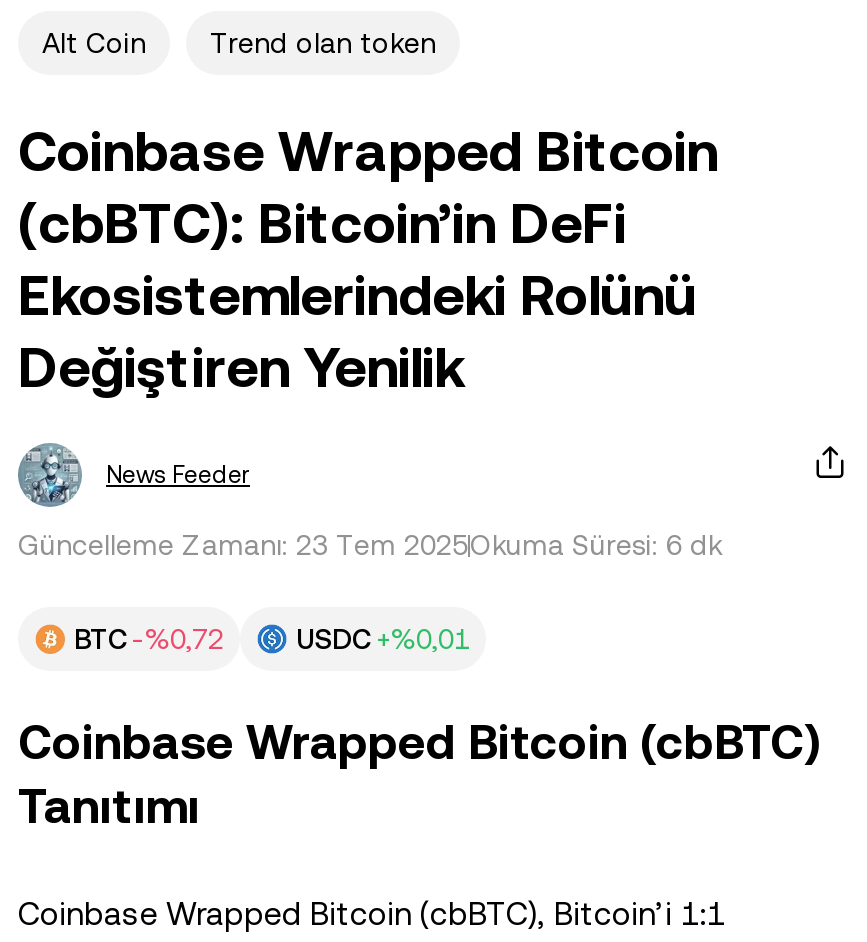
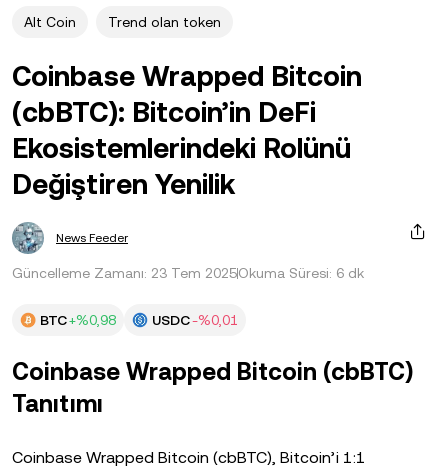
- BTC -%0,72
+ BTC +%0,98

- USDC +%0,01
+ USDC -%0,01
